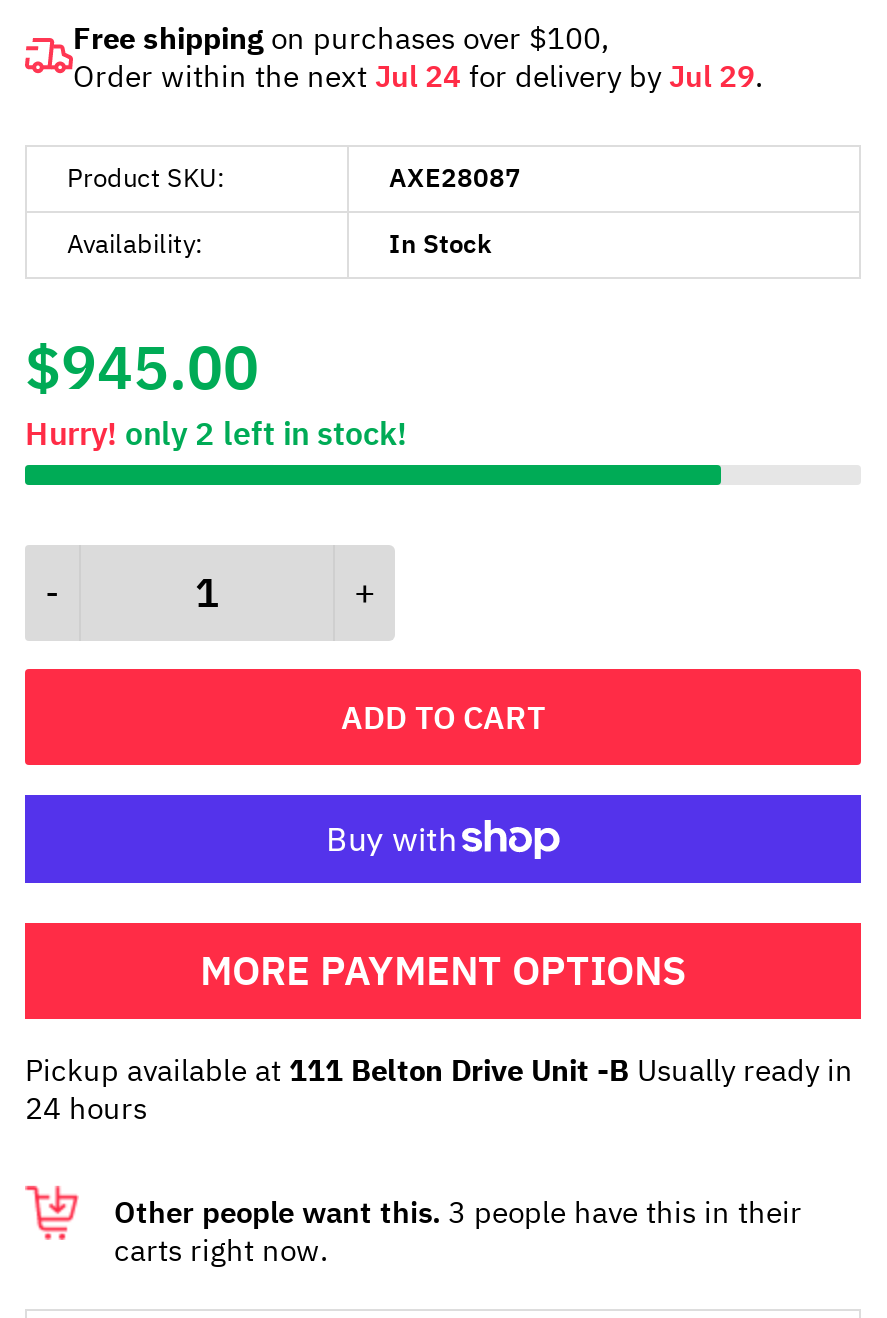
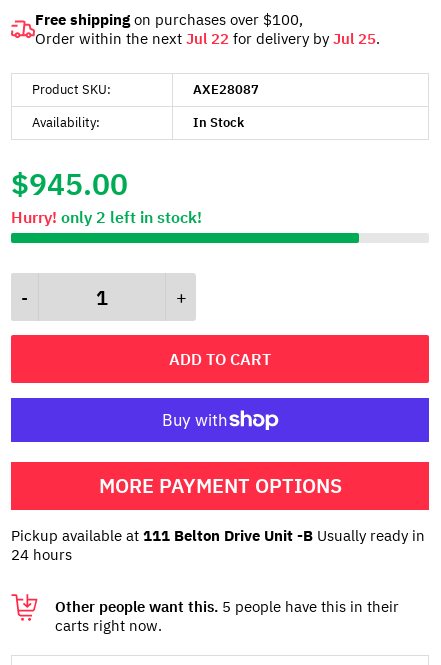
- Order within the next Jul 24 for delivery by Jul 29.
+ Order within the next Jul 22 for delivery by Jul 25.

- Other people want this. 3 people have this in their
+ Other people want this. 5 people have this in their
